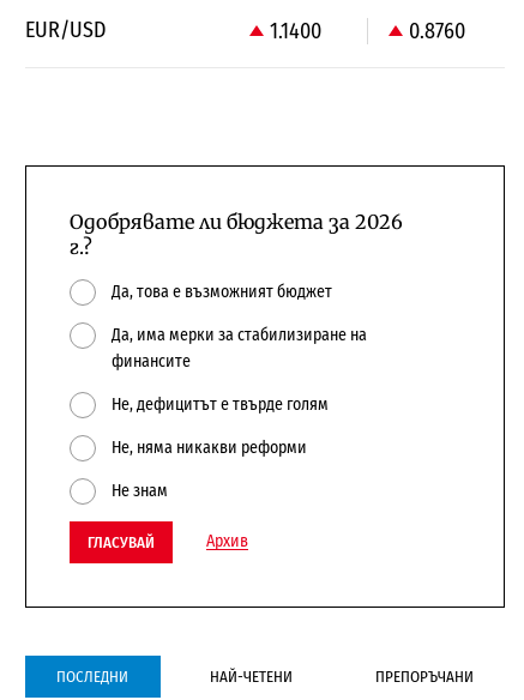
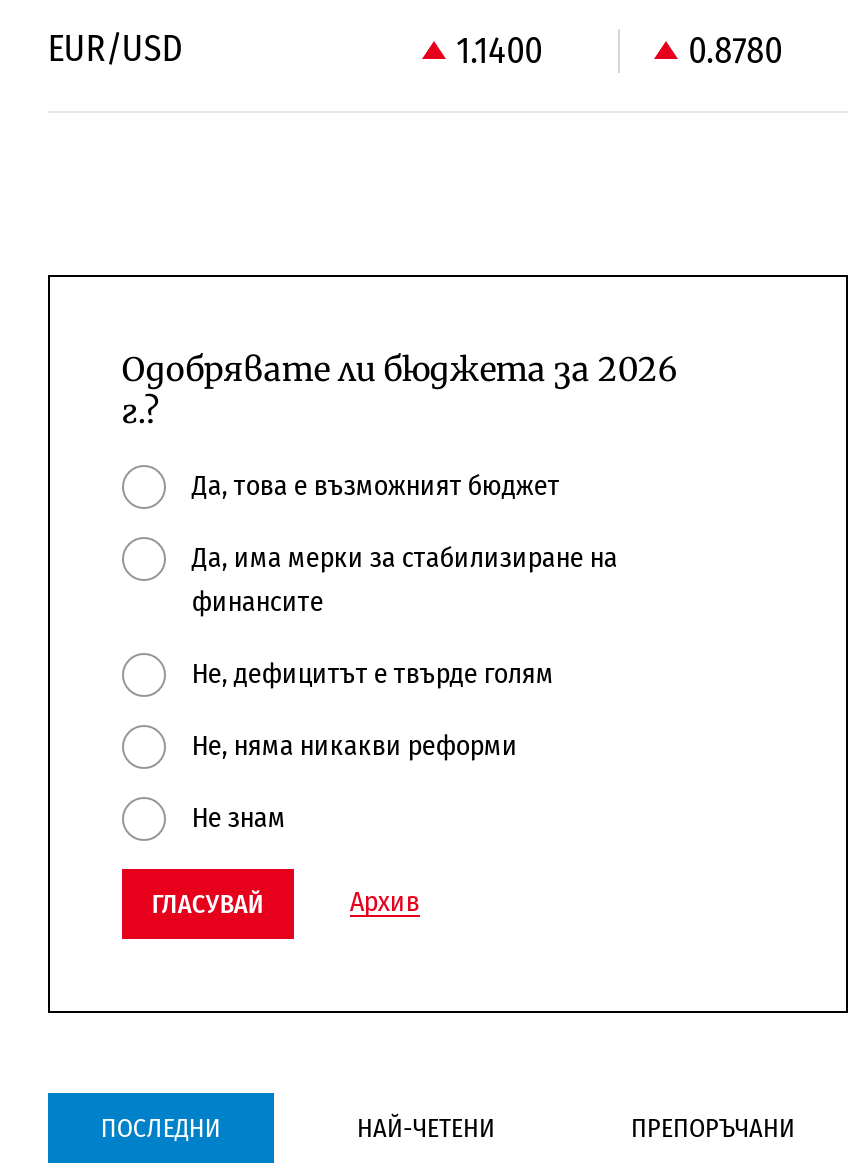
- 0.8760
+ 0.8780
